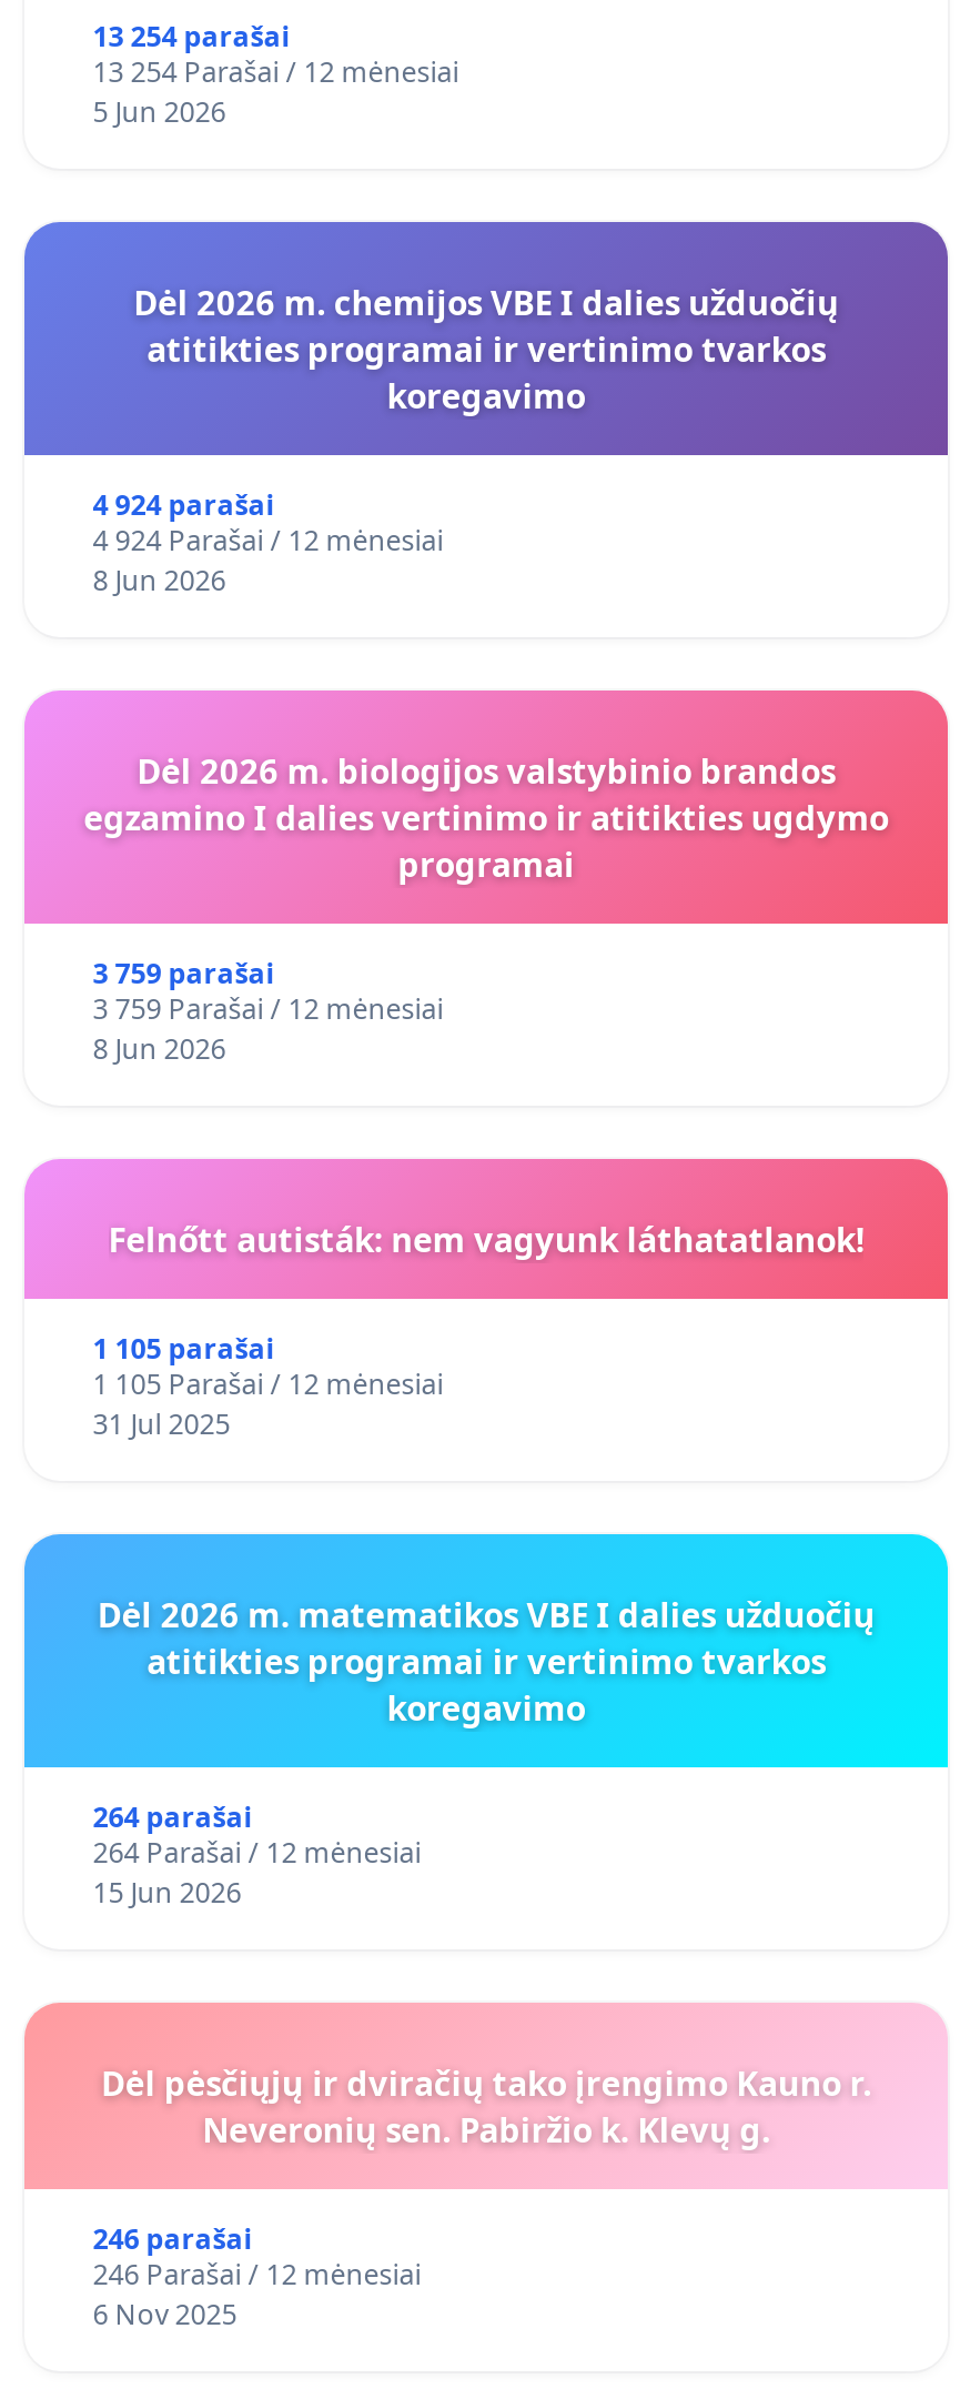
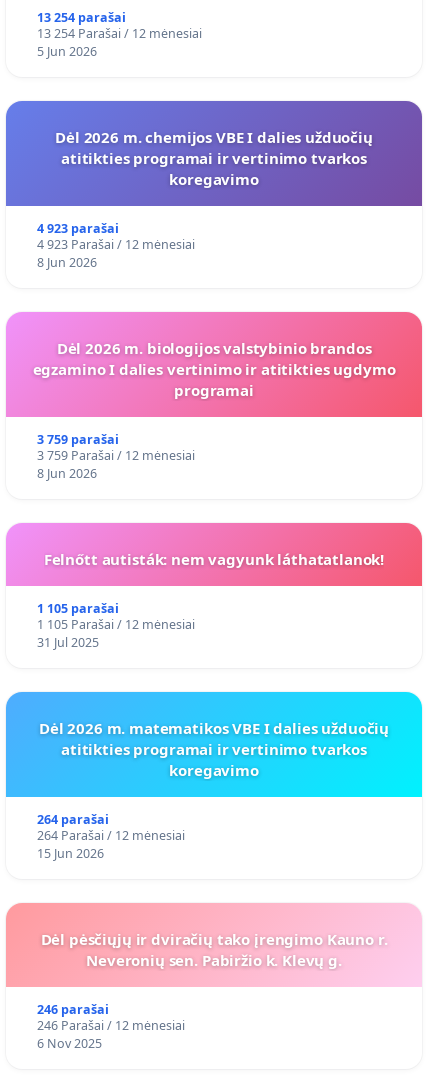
- 4 924 parašai
+ 4 923 parašai

- 4 924 Parašai / 12 mėnesiai
+ 4 923 Parašai / 12 mėnesiai
